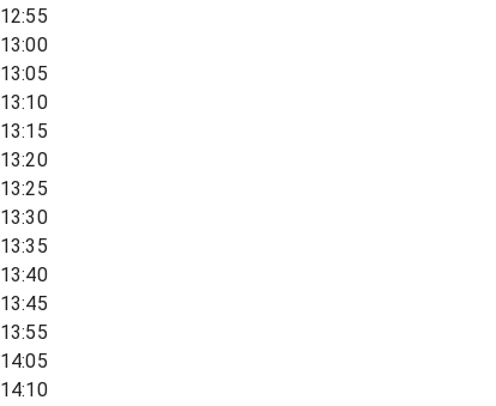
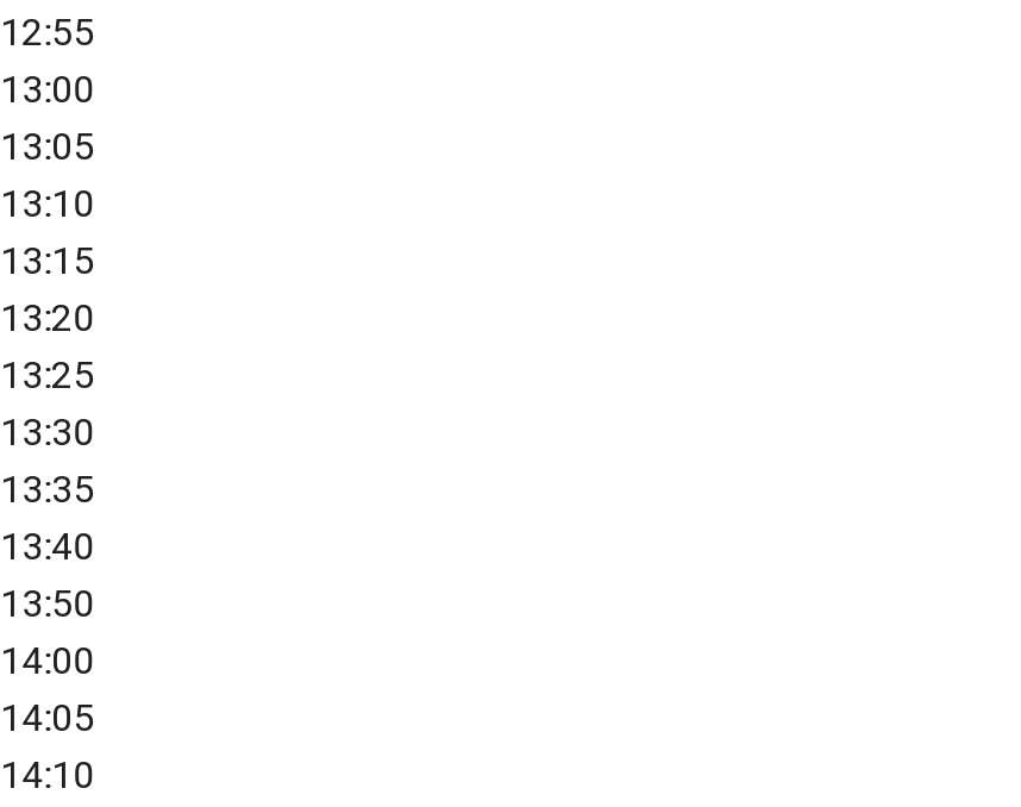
- 13:45
+ 13:50

- 13:55
+ 14:00
